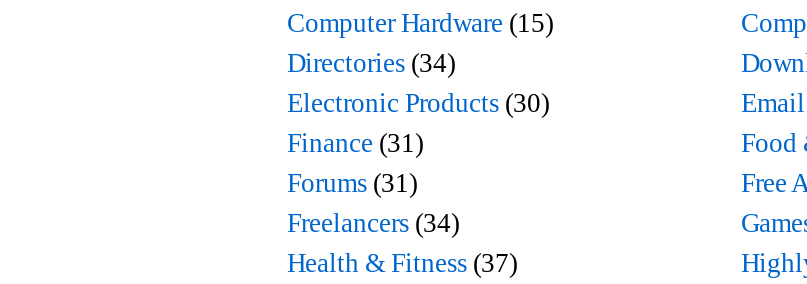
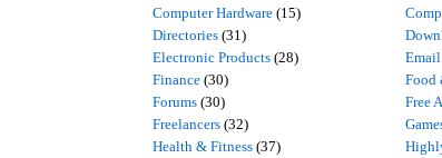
- Directories (34)
+ Directories (31)

- Electronic Products (30)
+ Electronic Products (28)

- Finance (31)
+ Finance (30)

- Forums (31)
+ Forums (30)

- Freelancers (34)
+ Freelancers (32)
